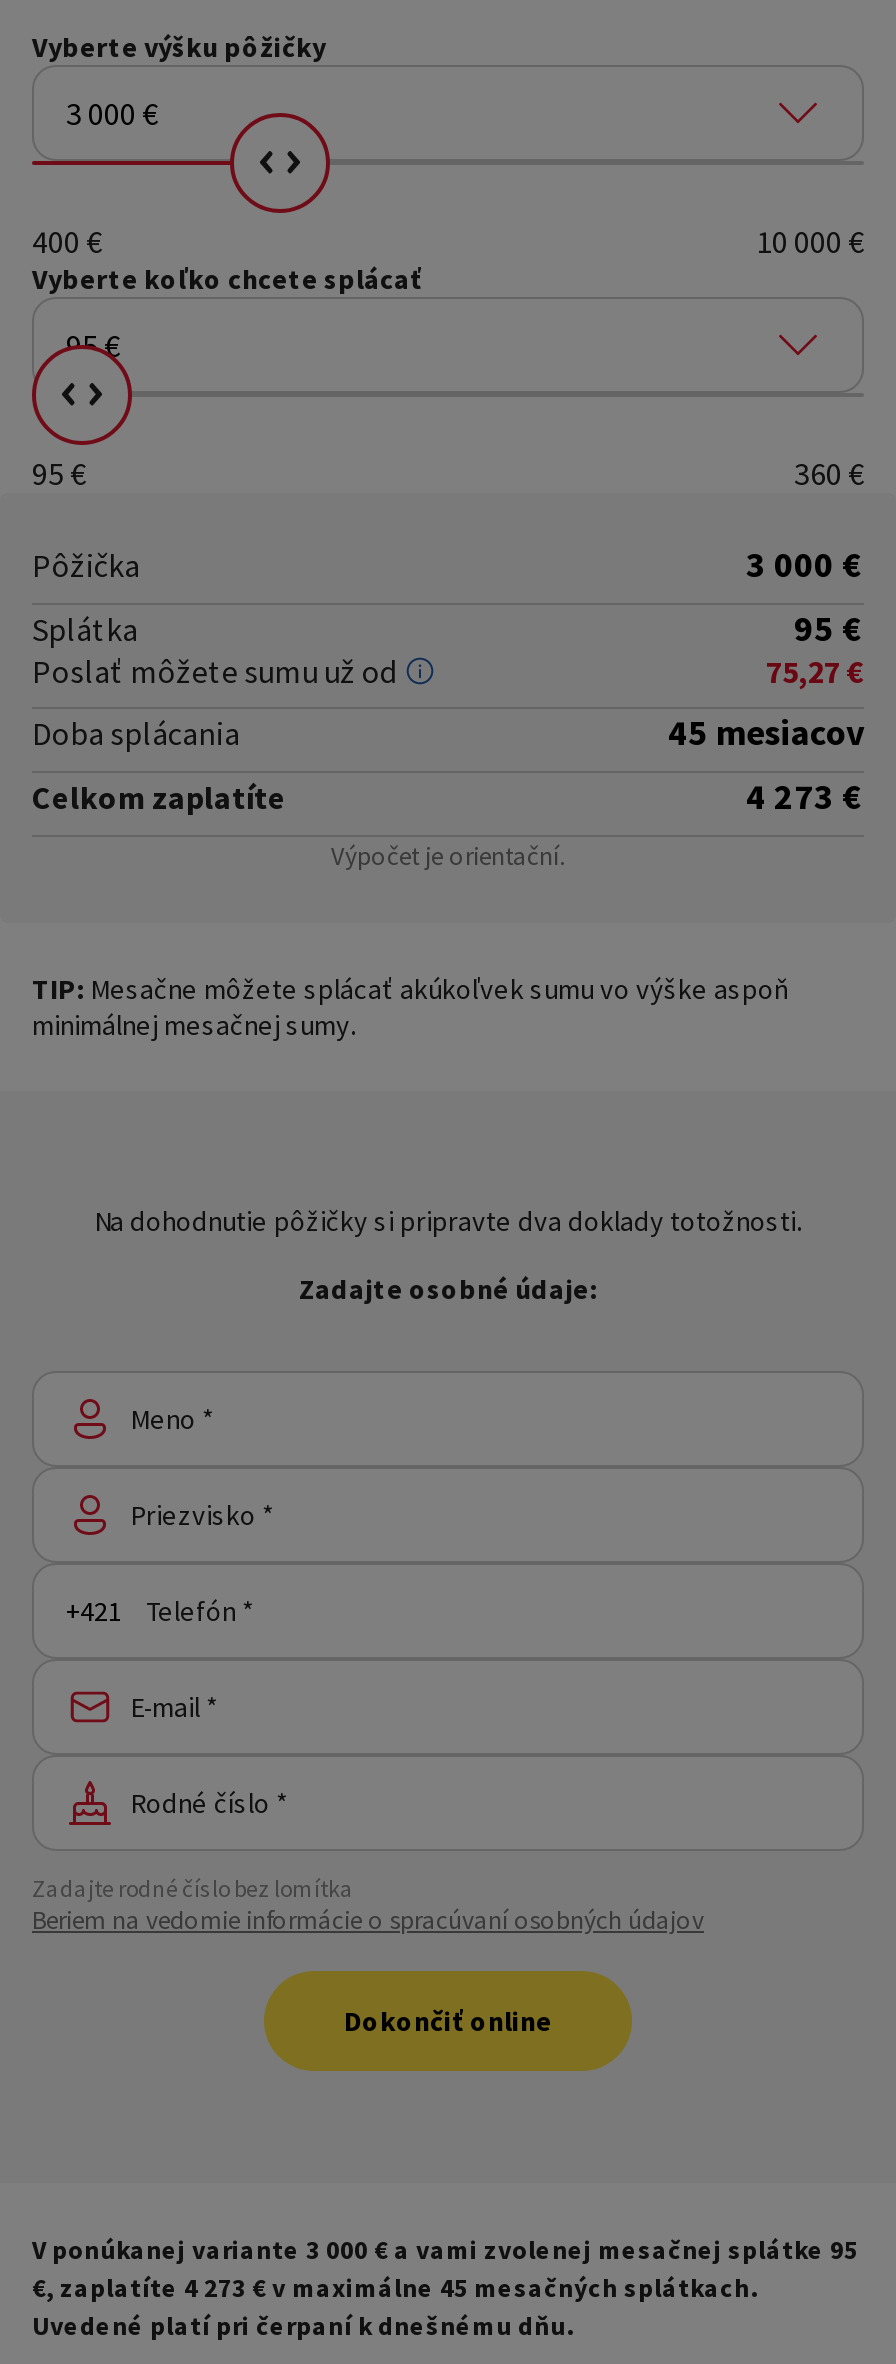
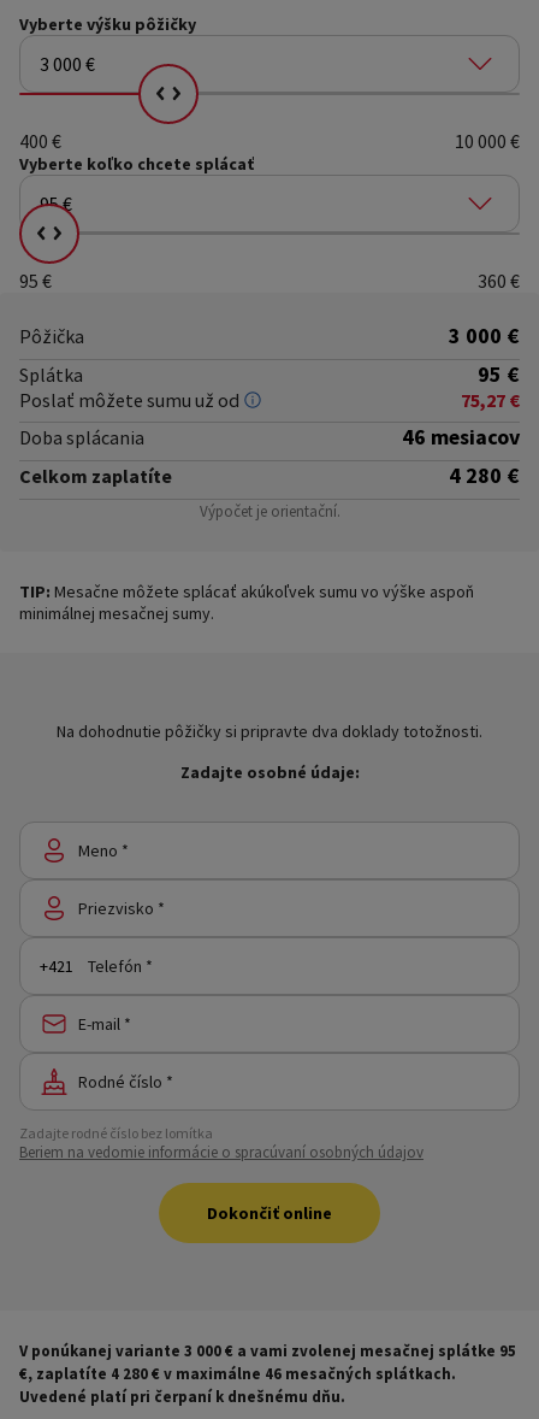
- 45 mesiacov
+ 46 mesiacov

- 4 273 €
+ 4 280 €

- €, zaplatíte 4 273 € v maximálne 45 mesačných splátkach.
+ €, zaplatíte 4 280 € v maximálne 46 mesačných splátkach.
